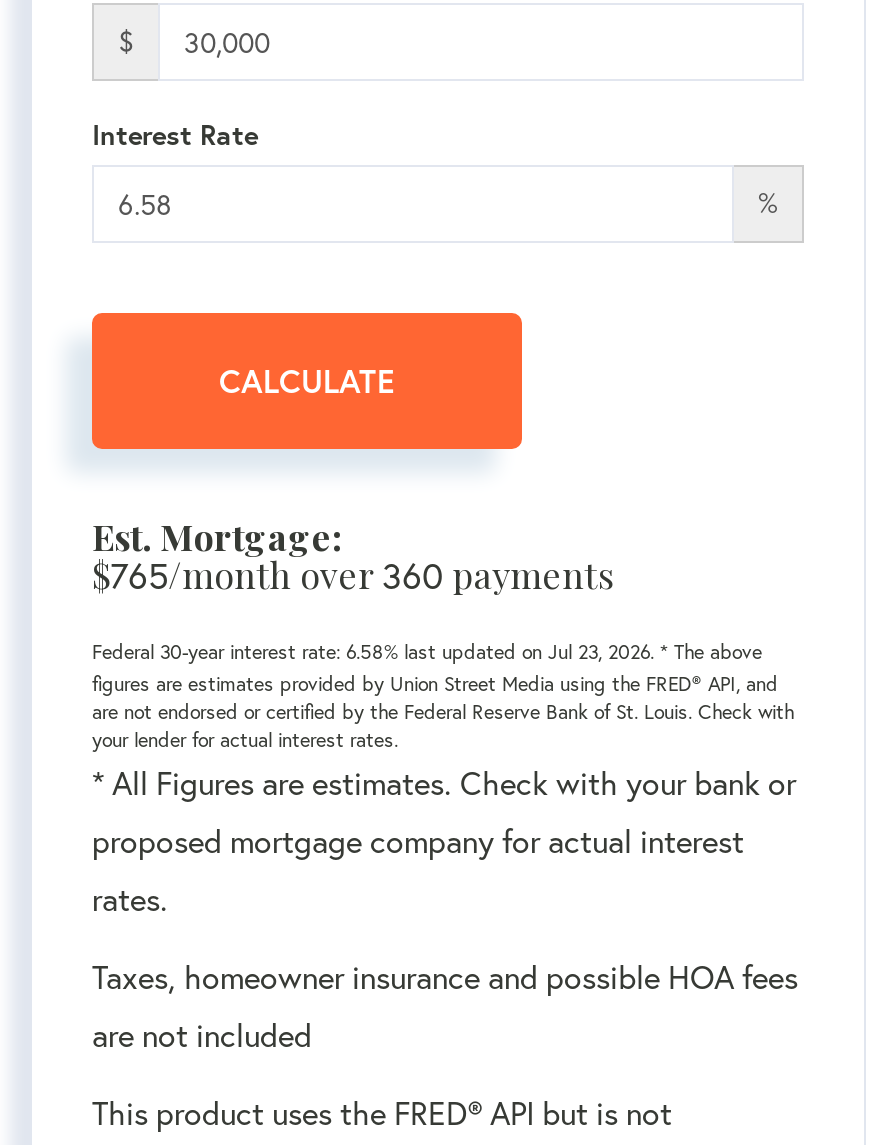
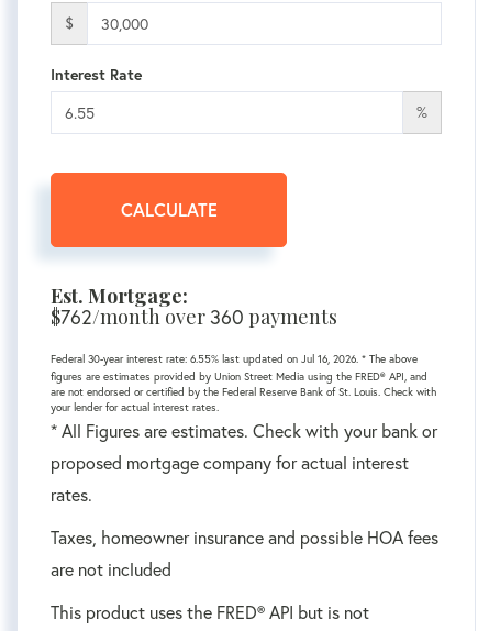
- $765/month over 360 payments
+ $762/month over 360 payments

- Federal 30-year interest rate: 6.58% last updated on Jul 23, 2026. * The above
+ Federal 30-year interest rate: 6.55% last updated on Jul 16, 2026. * The above
